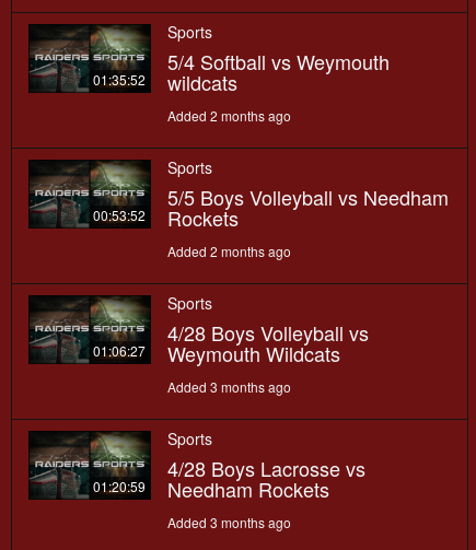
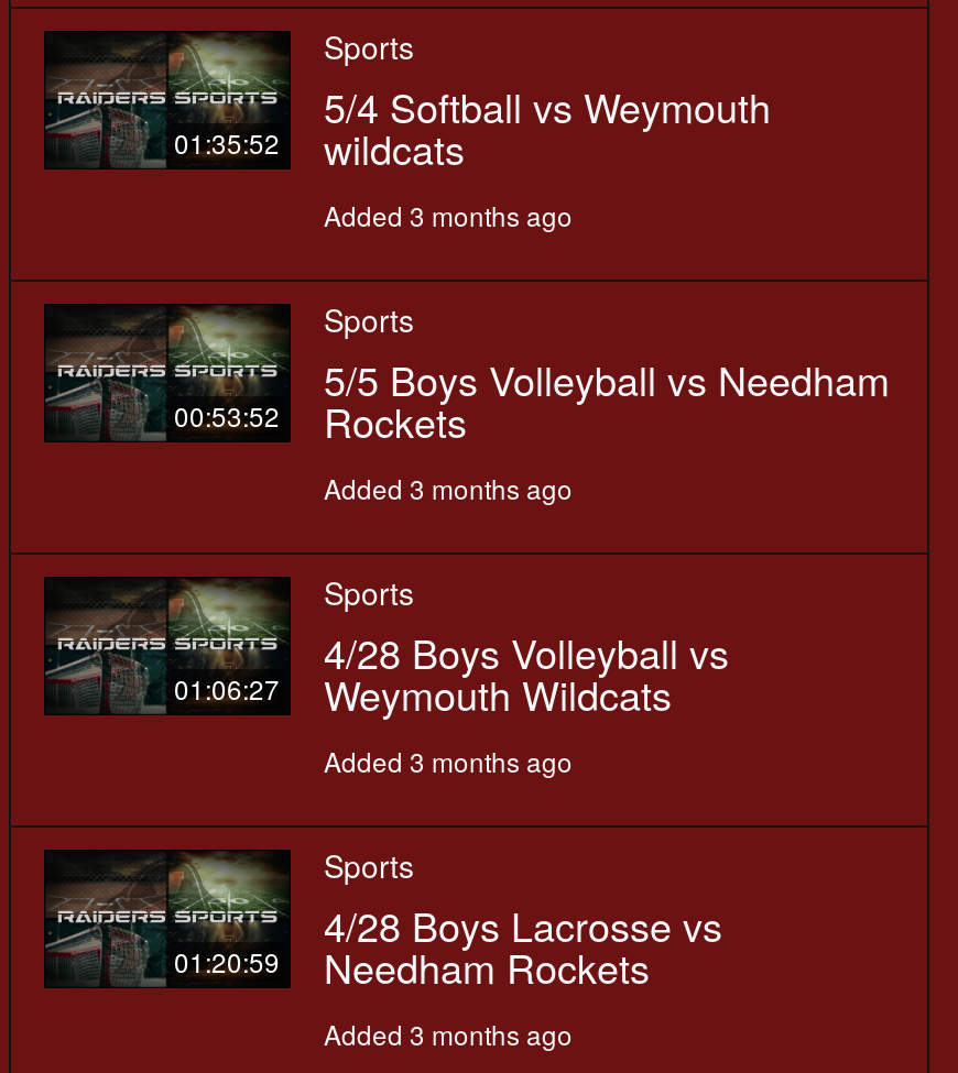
- Added 2 months ago
+ Added 3 months ago

- Added 2 months ago
+ Added 3 months ago
